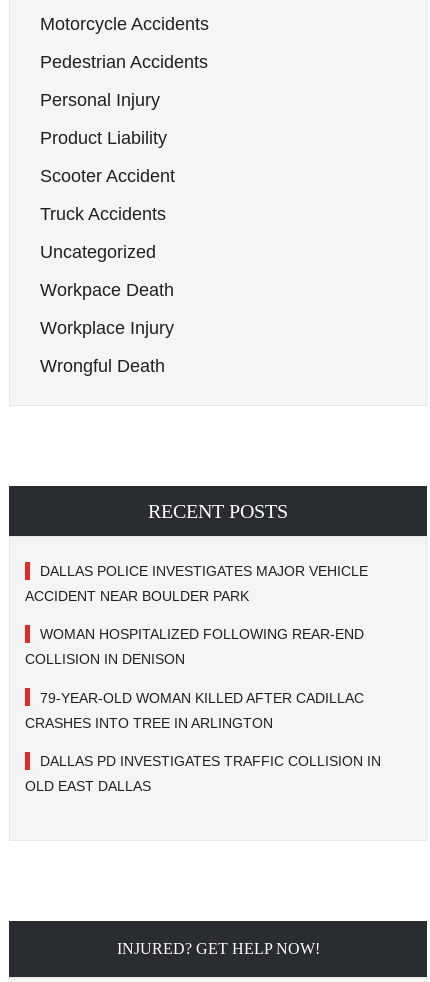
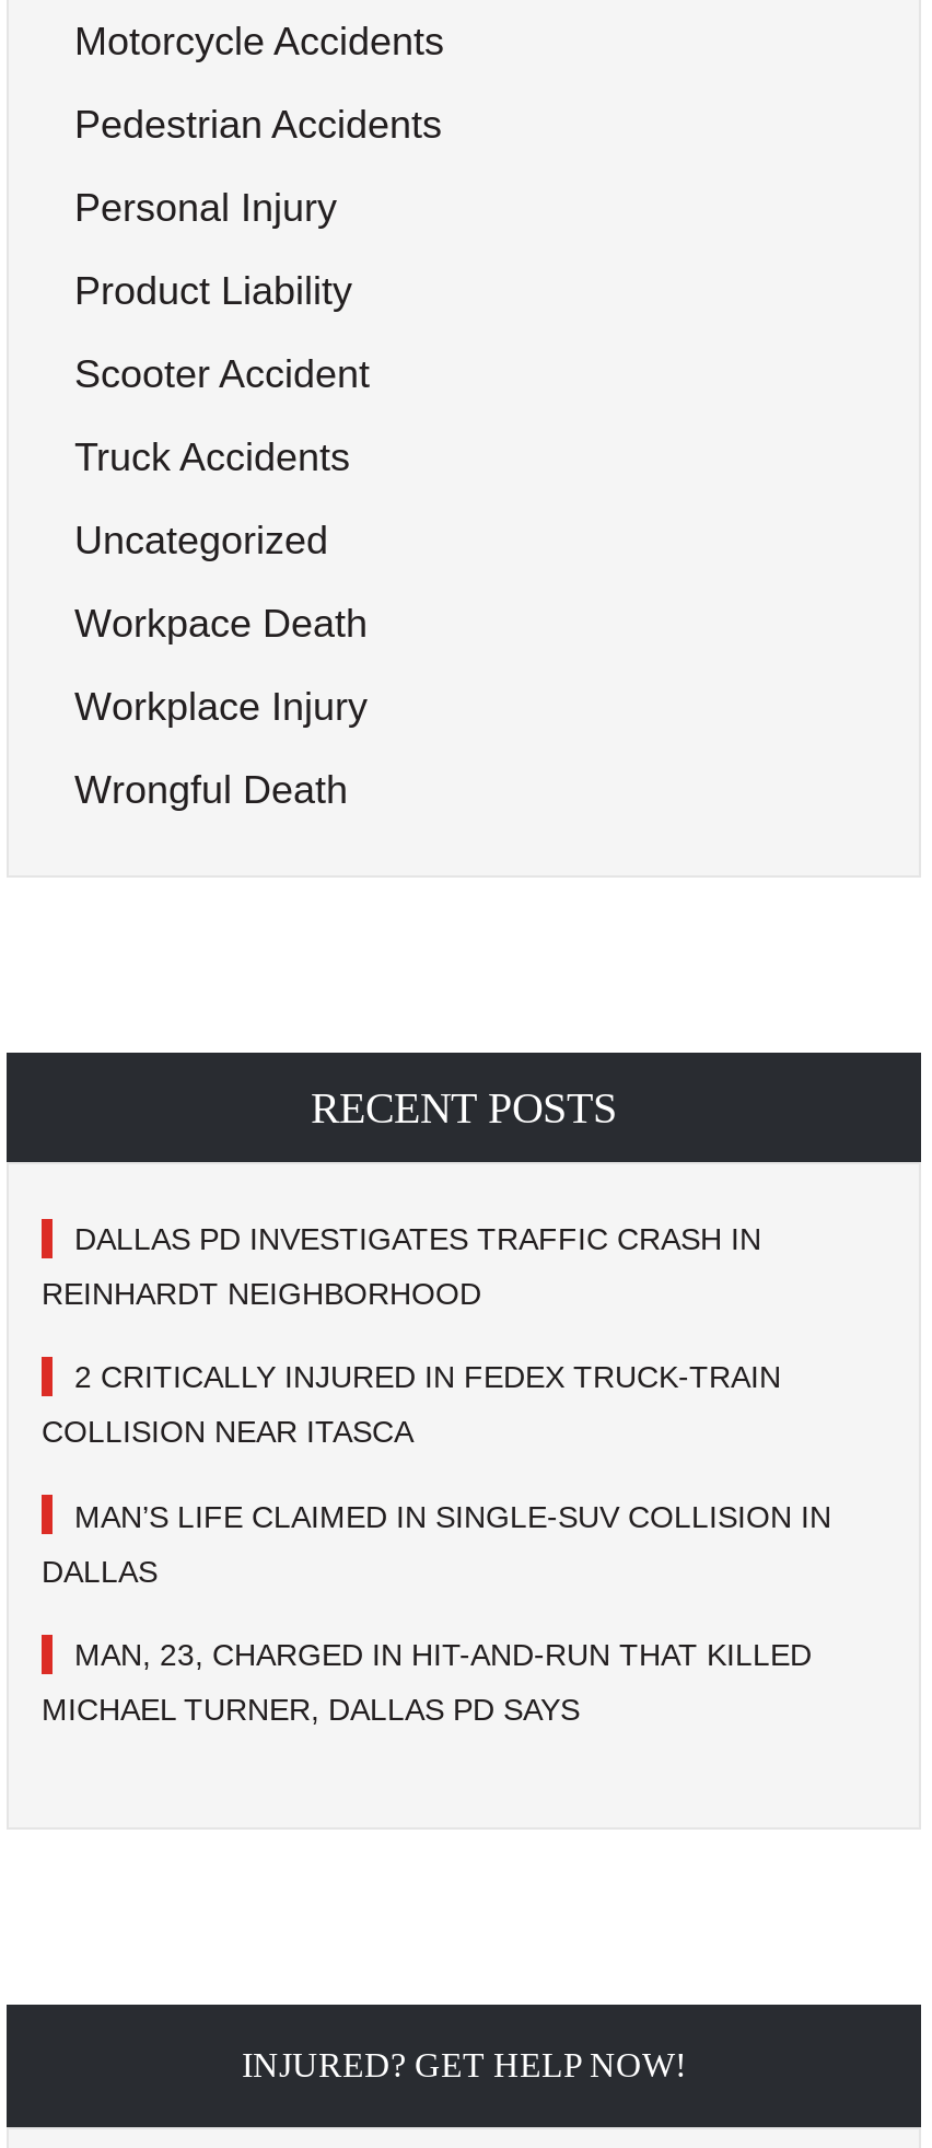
- DALLAS POLICE INVESTIGATES MAJOR VEHICLE
+ DALLAS PD INVESTIGATES TRAFFIC CRASH IN

- ACCIDENT NEAR BOULDER PARK
+ REINHARDT NEIGHBORHOOD

- WOMAN HOSPITALIZED FOLLOWING REAR-END
+ 2 CRITICALLY INJURED IN FEDEX TRUCK-TRAIN

- COLLISION IN DENISON
+ COLLISION NEAR ITASCA

- 79-YEAR-OLD WOMAN KILLED AFTER CADILLAC
+ MAN’S LIFE CLAIMED IN SINGLE-SUV COLLISION IN

- CRASHES INTO TREE IN ARLINGTON
+ DALLAS

- DALLAS PD INVESTIGATES TRAFFIC COLLISION IN
+ MAN, 23, CHARGED IN HIT-AND-RUN THAT KILLED

- OLD EAST DALLAS
+ MICHAEL TURNER, DALLAS PD SAYS
